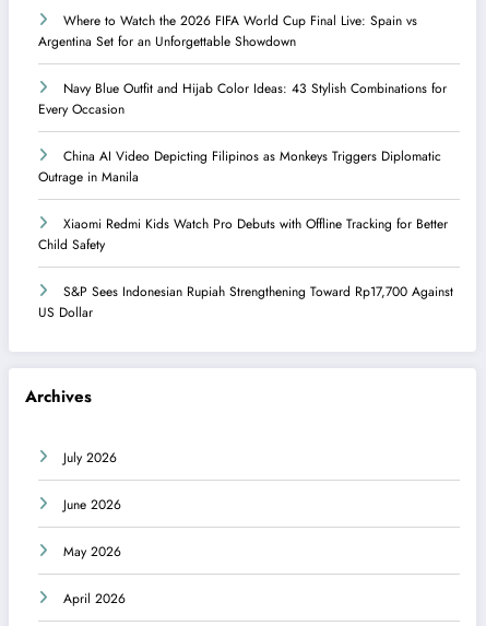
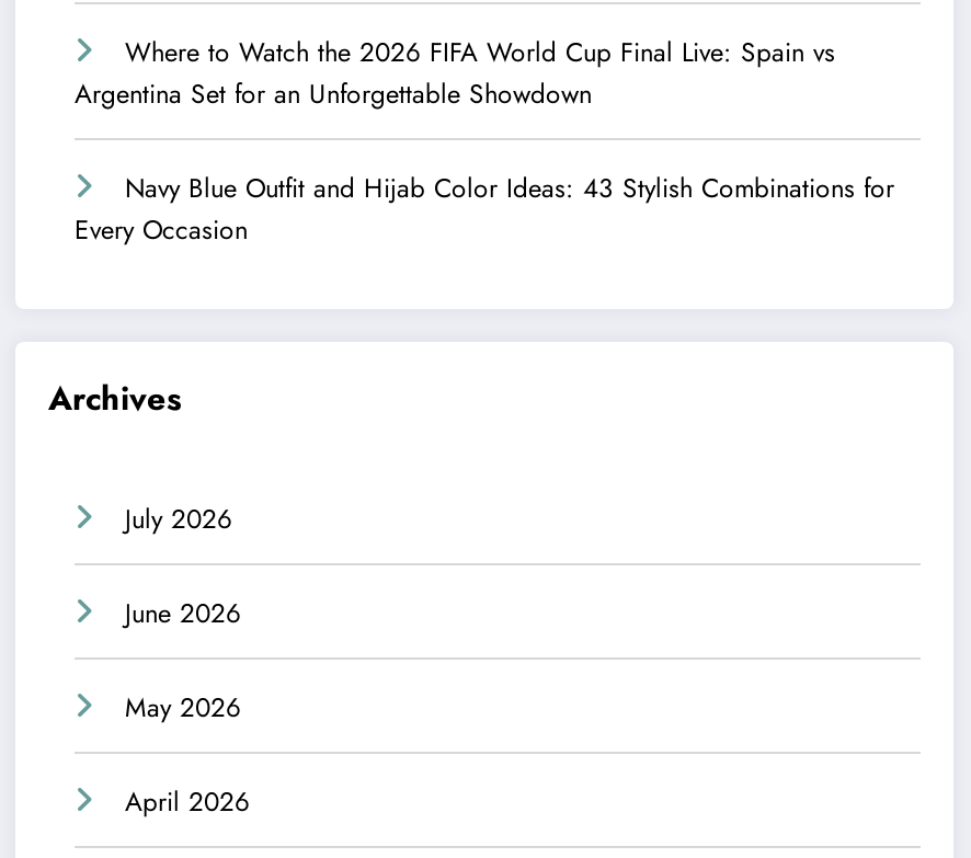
- China AI Video Depicting Filipinos as Monkeys Triggers Diplomatic
- Outrage in Manila
- Xiaomi Redmi Kids Watch Pro Debuts with Offline Tracking for Better
- Child Safety
- S&P Sees Indonesian Rupiah Strengthening Toward Rp17,700 Against
- US Dollar
